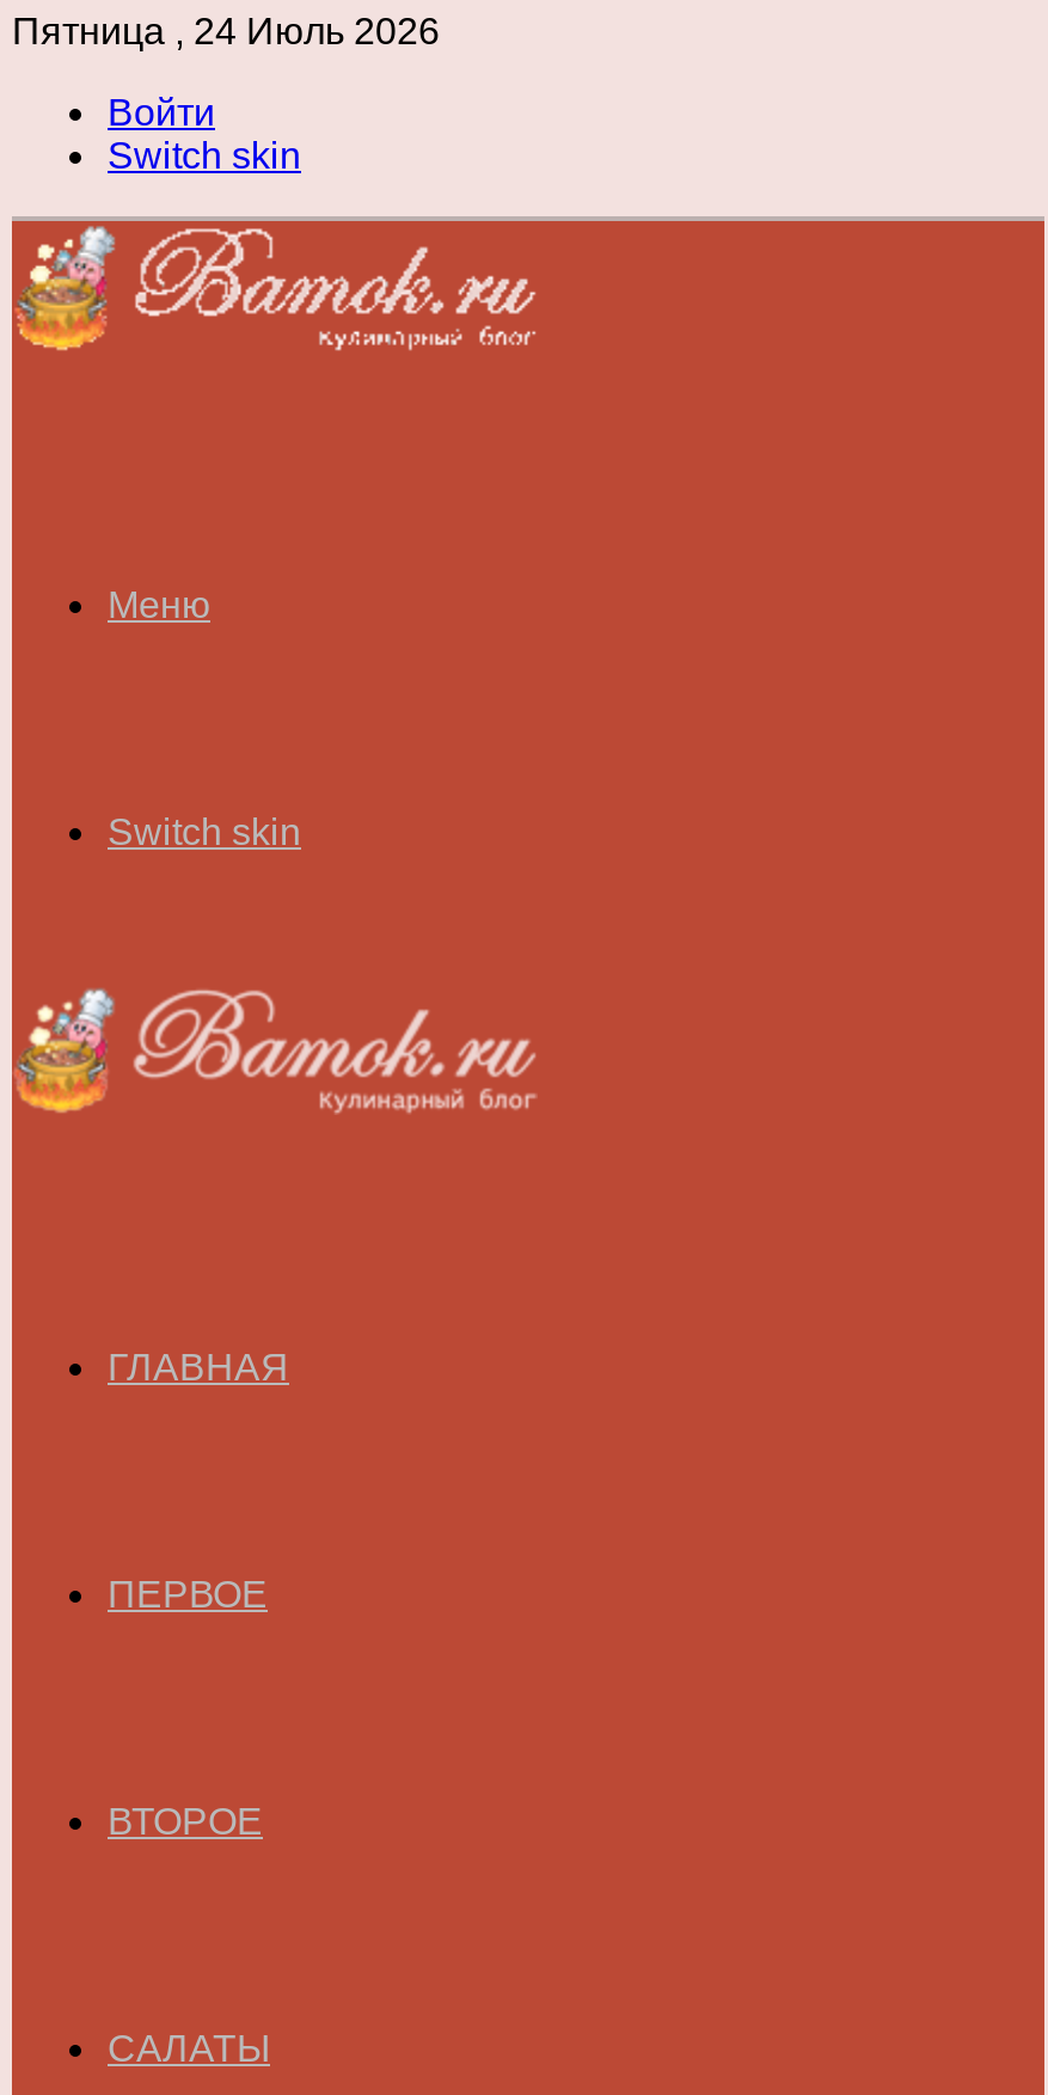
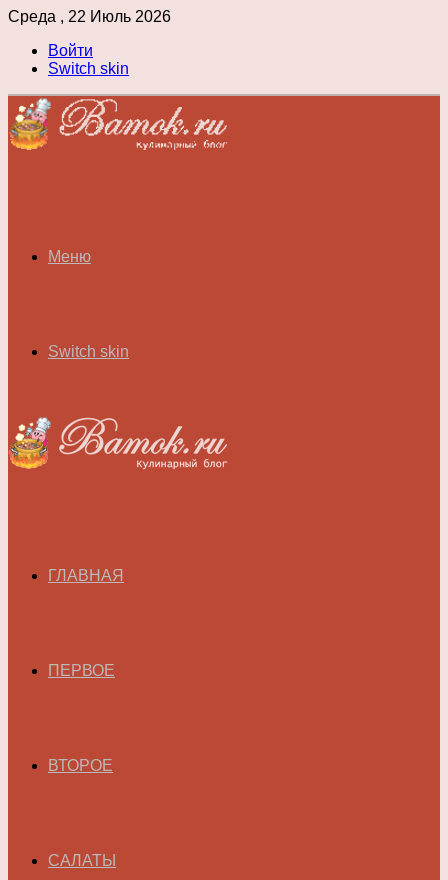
- Пятница , 24 Июль 2026
+ Среда , 22 Июль 2026
